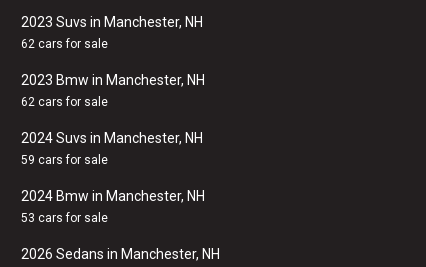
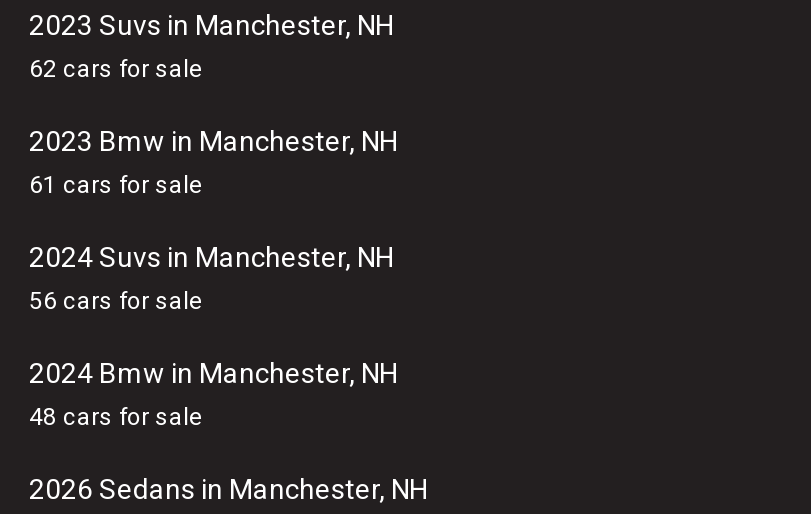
- 62 cars for sale
+ 61 cars for sale

- 59 cars for sale
+ 56 cars for sale

- 53 cars for sale
+ 48 cars for sale
